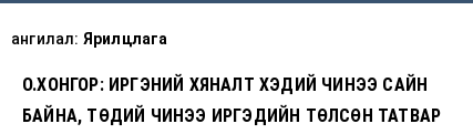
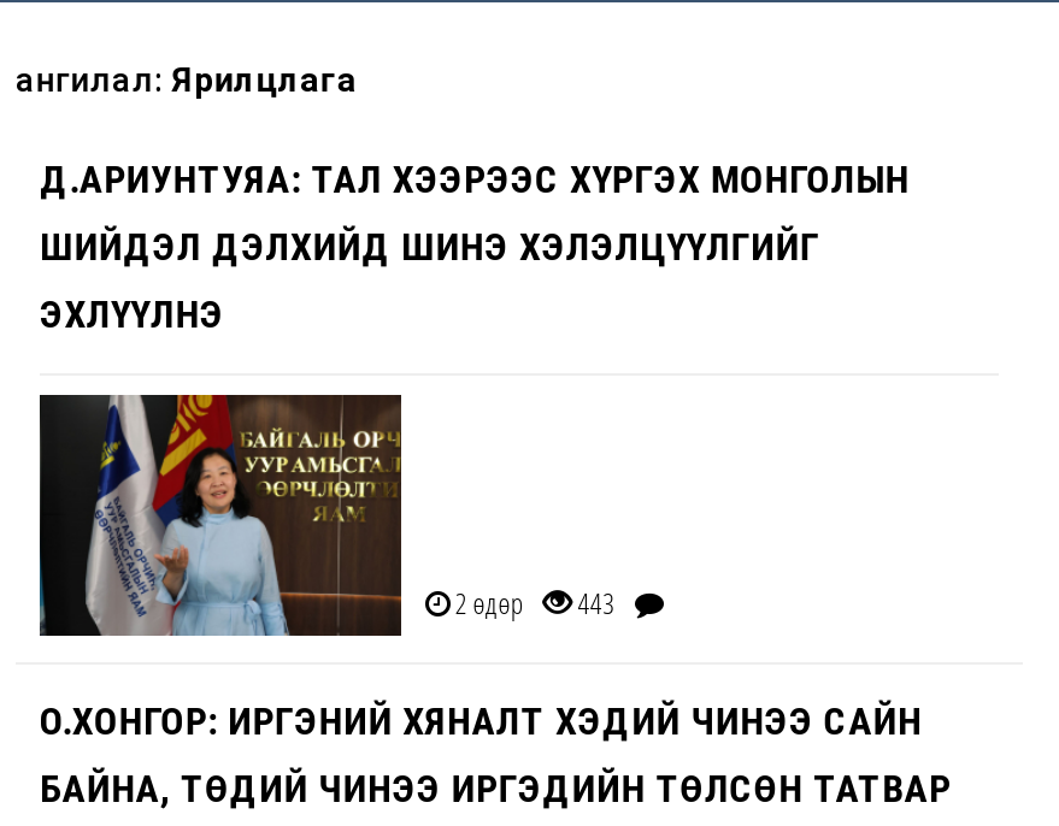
+ [image]
+ 2 өдөр
+ 443

+ Д.АРИУНТУЯА: ТАЛ ХЭЭРЭЭС ХҮРГЭХ МОНГОЛЫН
+ ШИЙДЭЛ ДЭЛХИЙД ШИНЭ ХЭЛЭЛЦҮҮЛГИЙГ
+ ЭХЛҮҮЛНЭ
